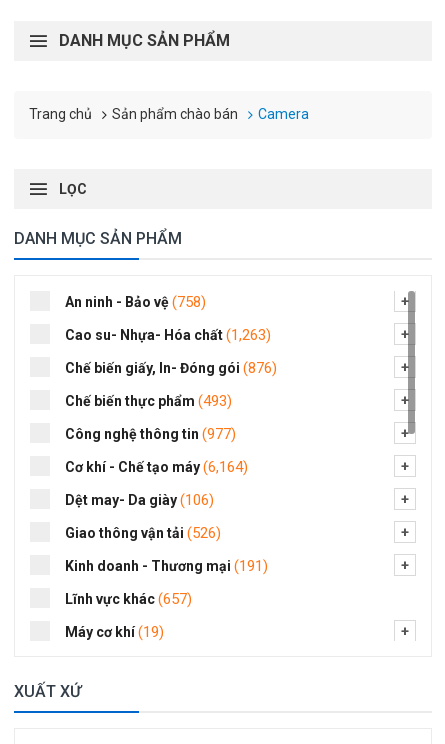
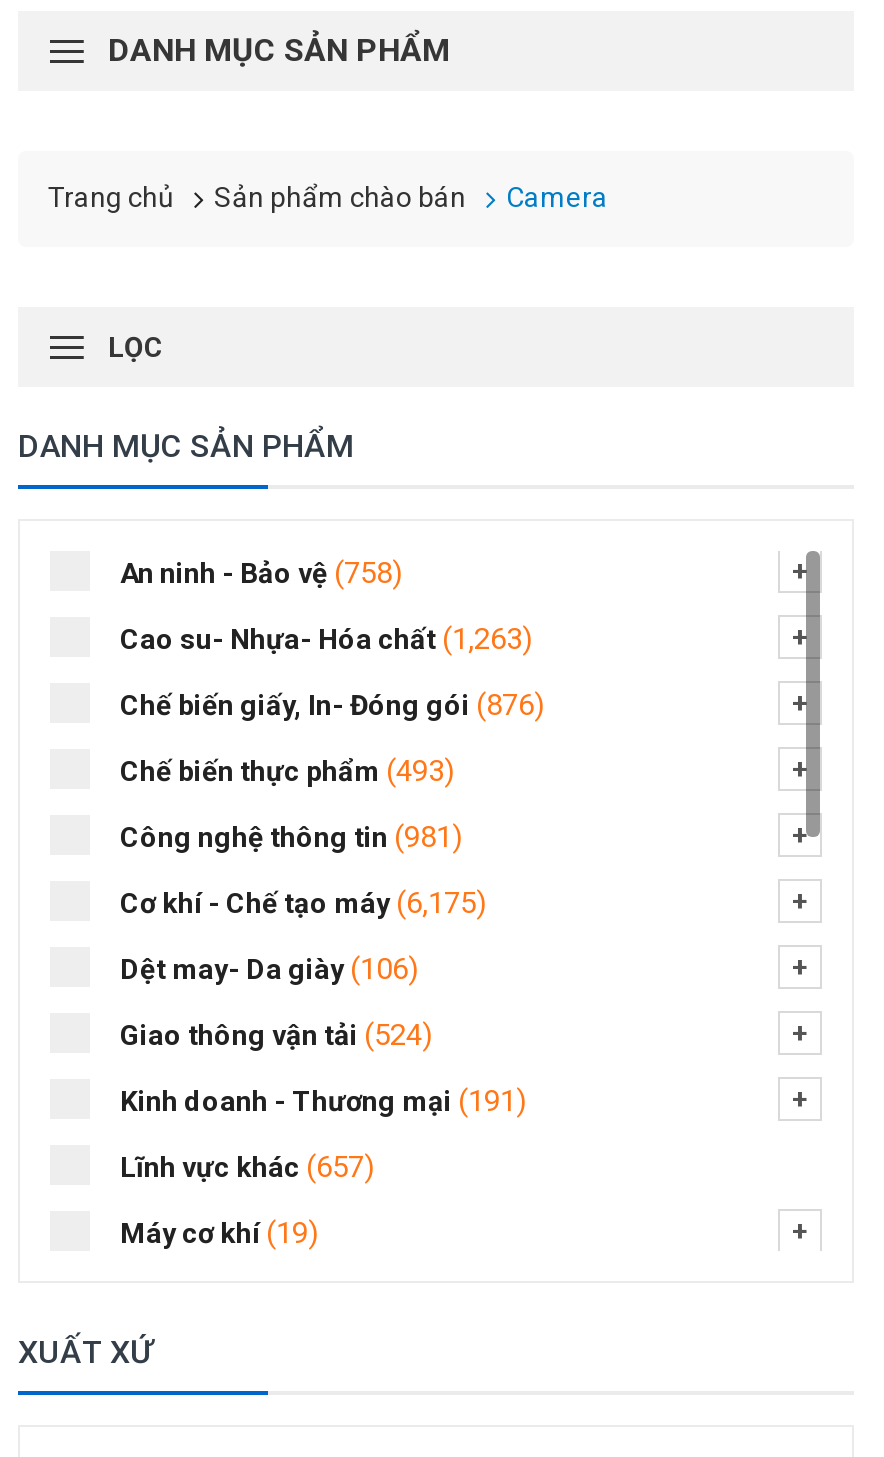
- Công nghệ thông tin (977)
+ Công nghệ thông tin (981)

- Cơ khí - Chế tạo máy (6,164)
+ Cơ khí - Chế tạo máy (6,175)

- Giao thông vận tải (526)
+ Giao thông vận tải (524)
